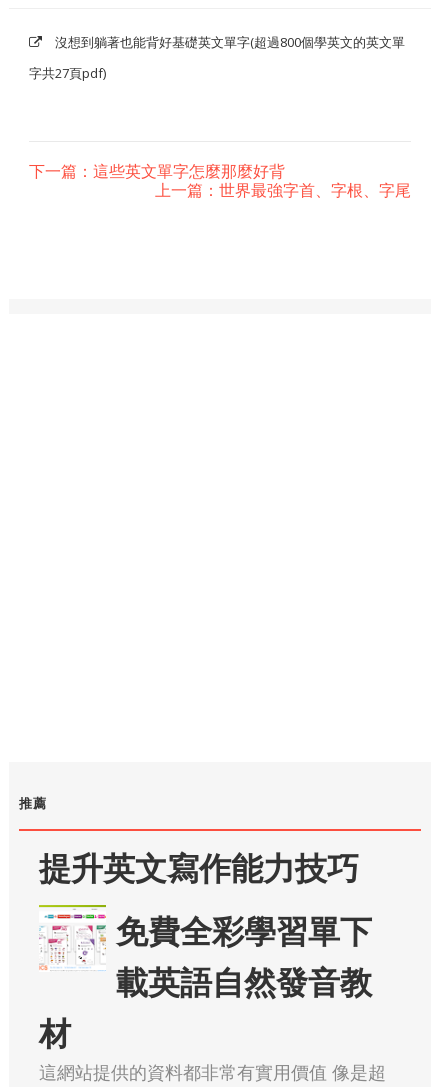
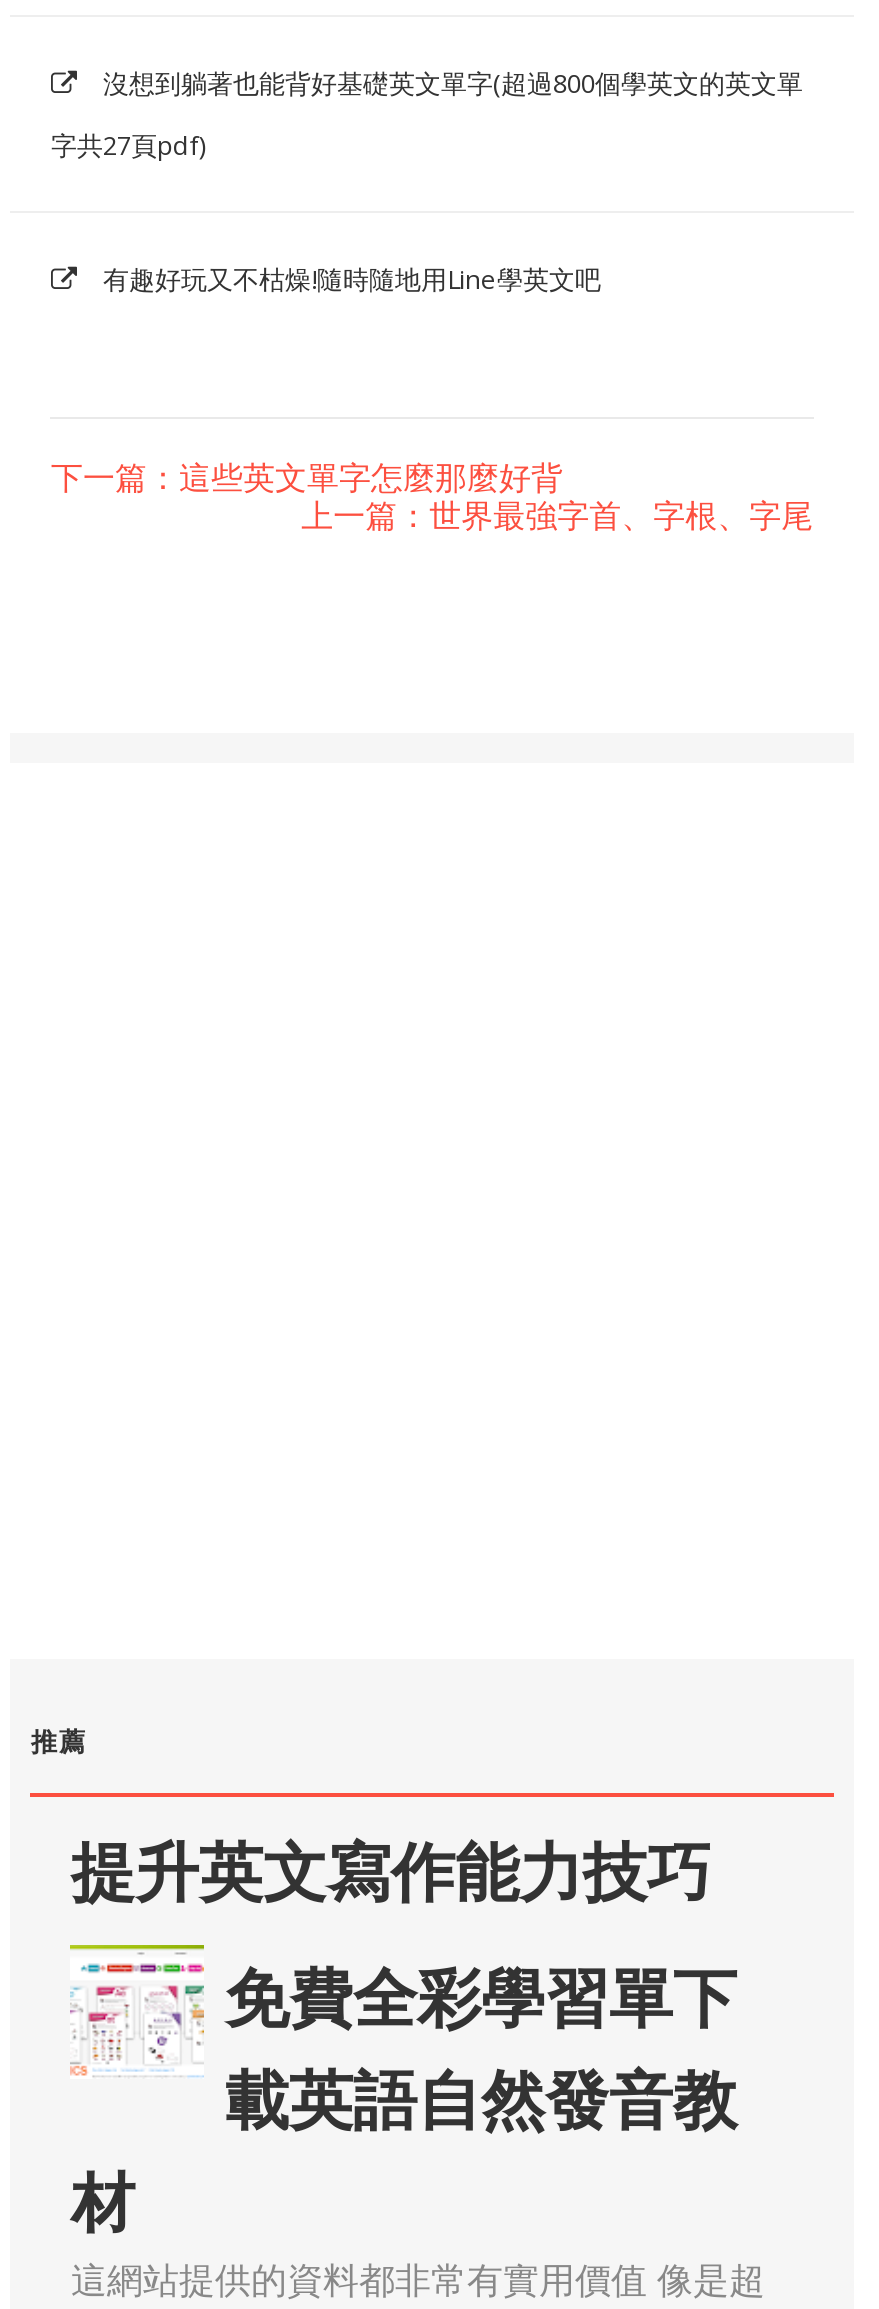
+ 有趣好玩又不枯燥!隨時隨地用Line學英文吧
